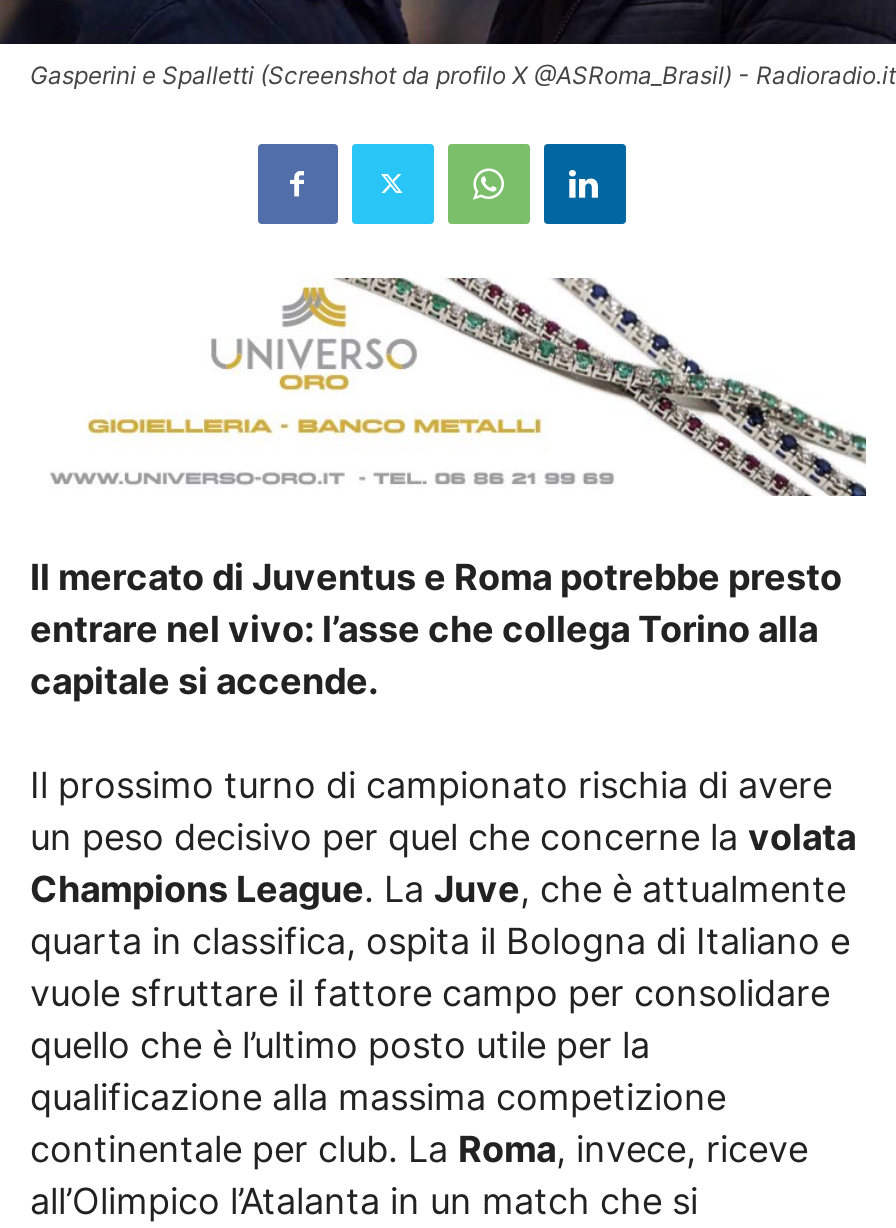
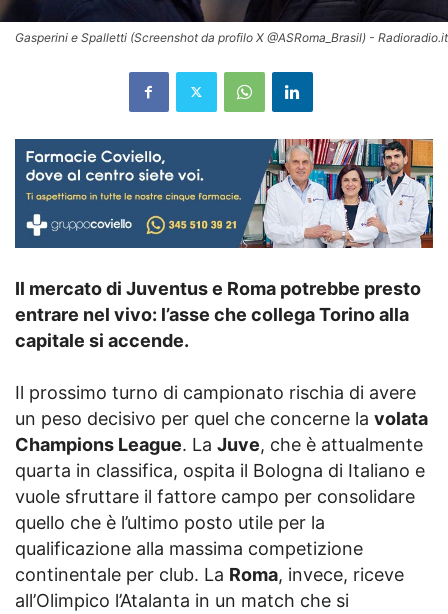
- [image]
+ [image]
